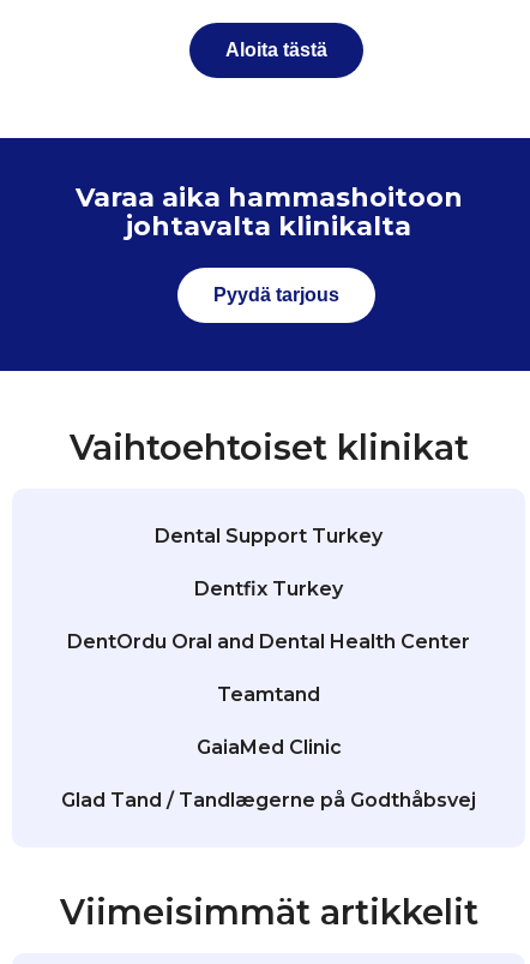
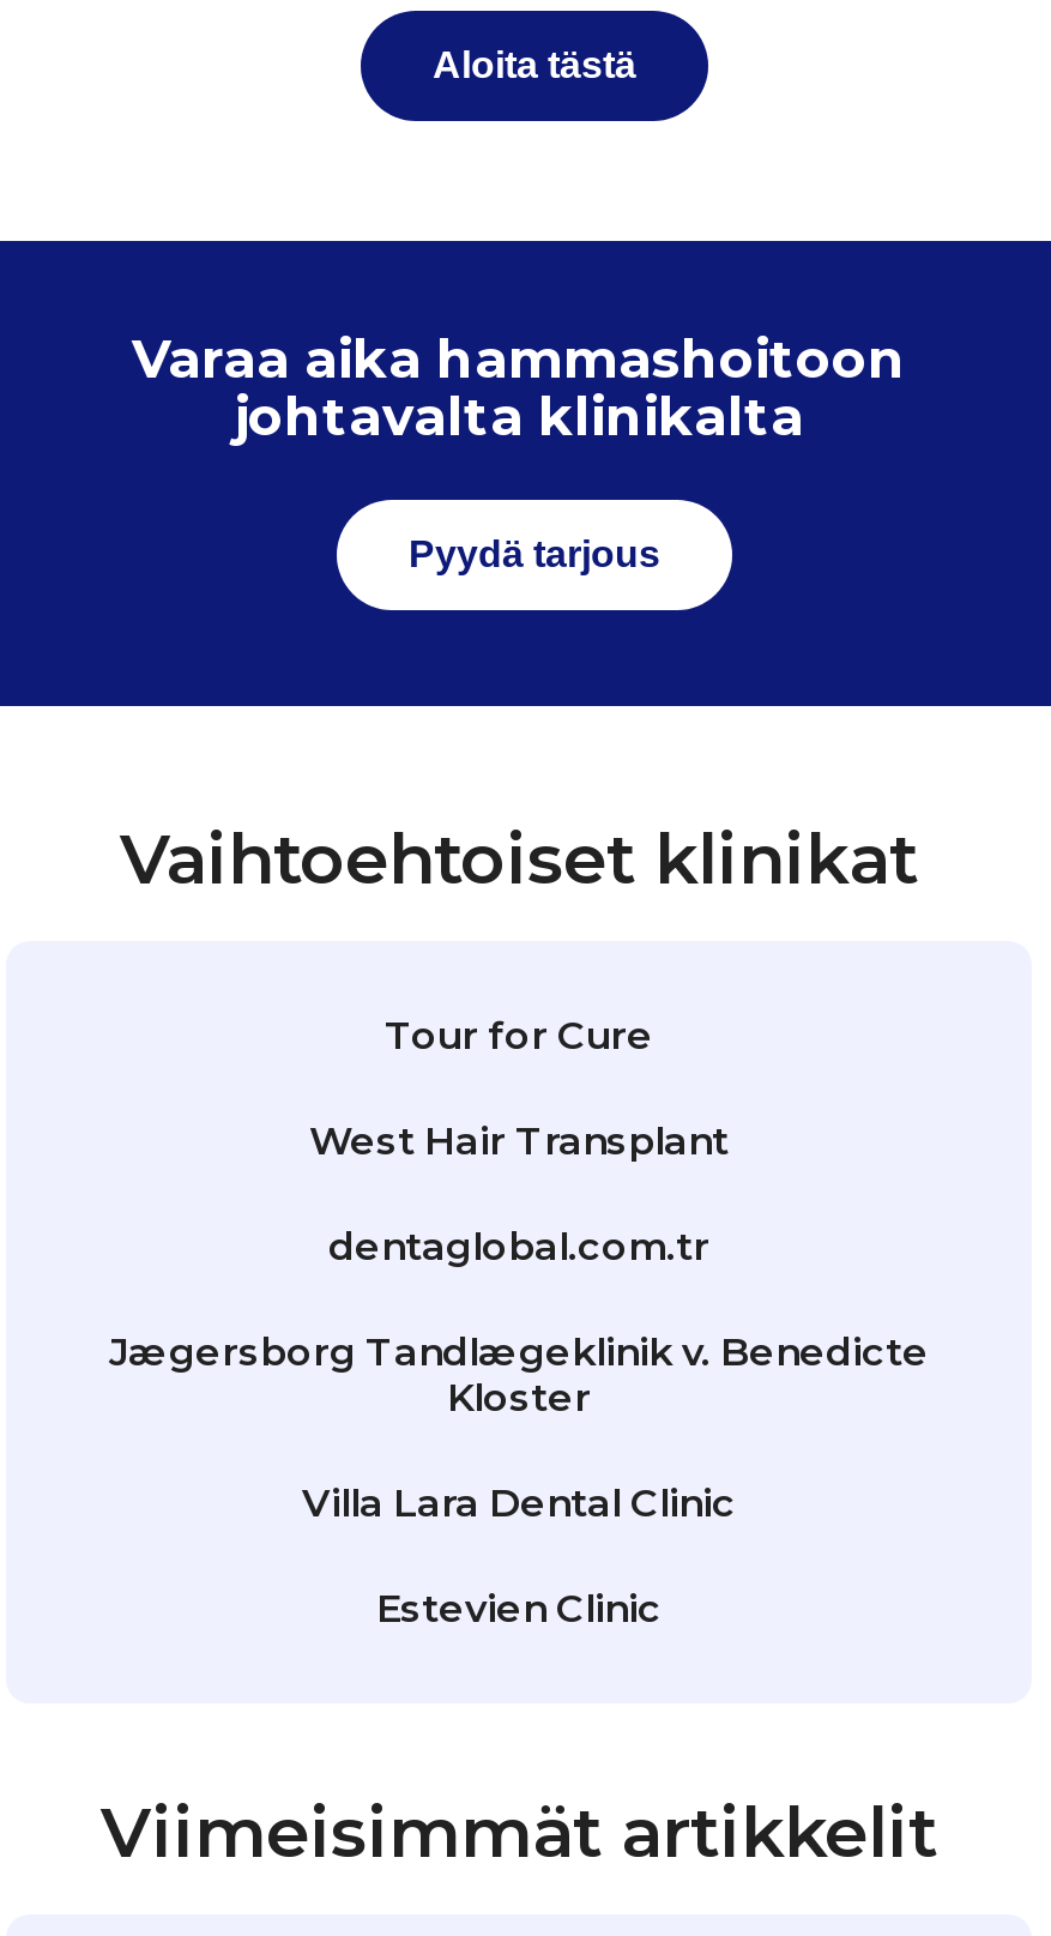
- Dental Support Turkey
+ Tour for Cure

- Dentfix Turkey
+ West Hair Transplant

- DentOrdu Oral and Dental Health Center
+ dentaglobal.com.tr

- Teamtand
+ Jægersborg Tandlægeklinik v. Benedicte
+ Kloster

- GaiaMed Clinic
+ Villa Lara Dental Clinic

- Glad Tand / Tandlægerne på Godthåbsvej
+ Estevien Clinic
